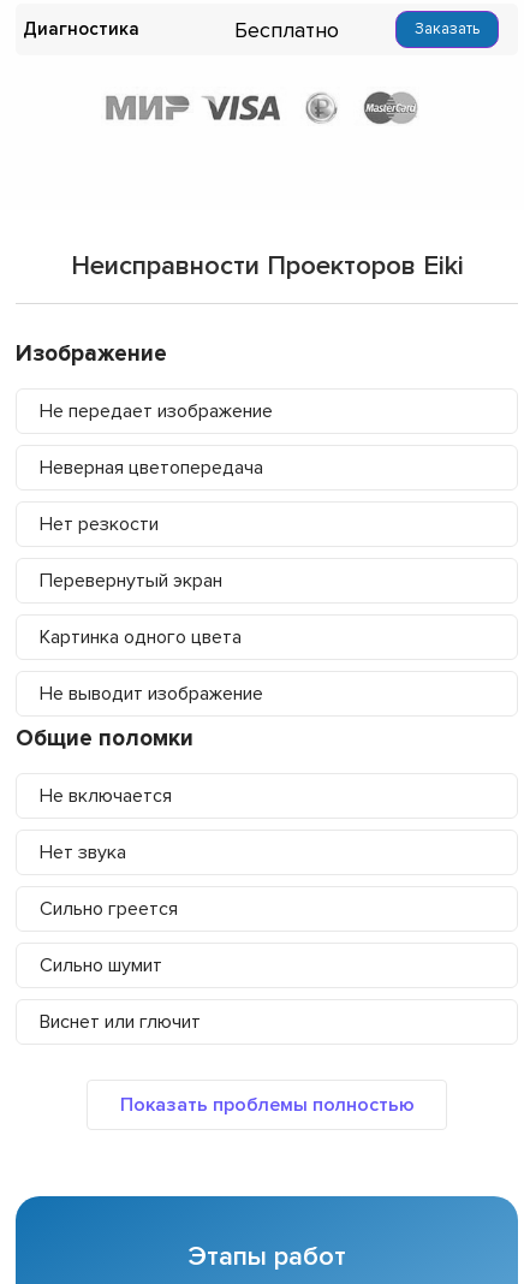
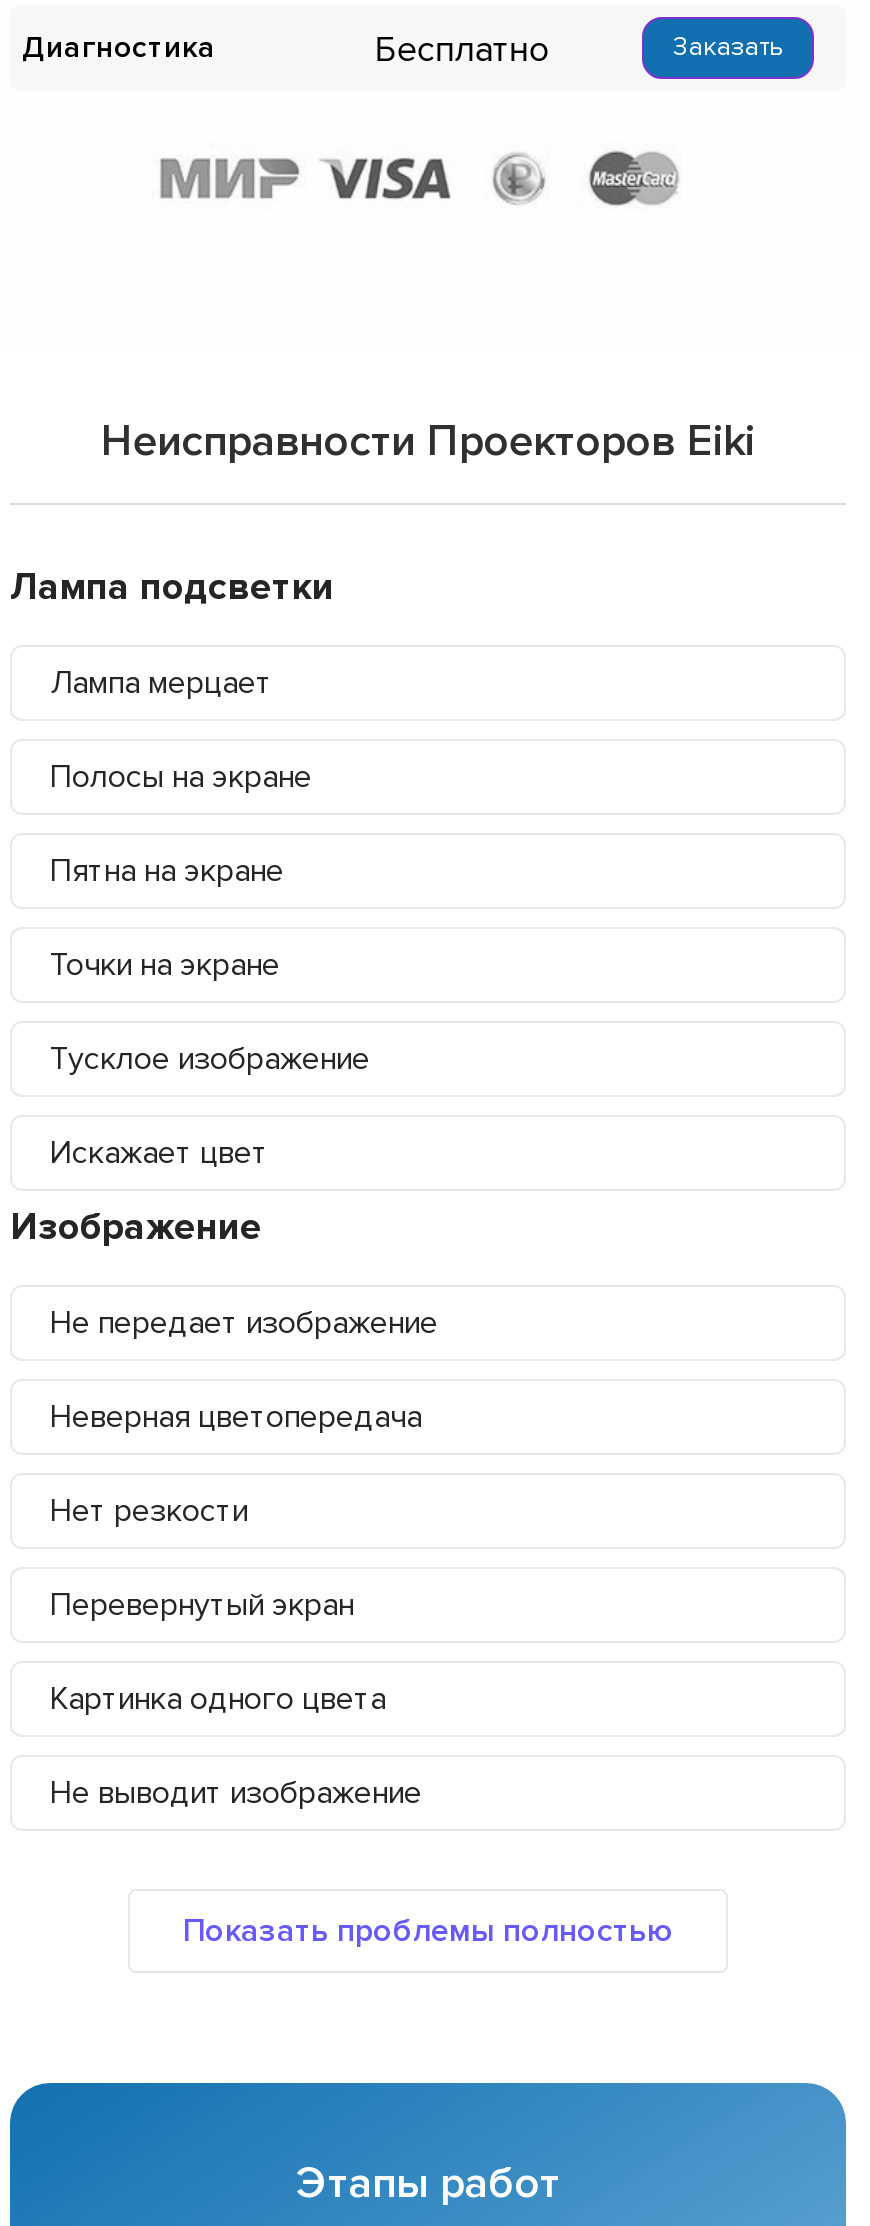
+ Лампа подсветки
+ Лампа мерцает
+ Полосы на экране
+ Пятна на экране
+ Точки на экране
+ Тусклое изображение
+ Искажает цвет

moved down: Изображение | Не передает изображение | Неверная цветопередача | Нет резкости | Перевернутый экран | Картинка одного цвета | Не выводит изображение

- Общие поломки
- Не включается
- Нет звука
- Сильно греется
- Сильно шумит
- Виснет или глючит
